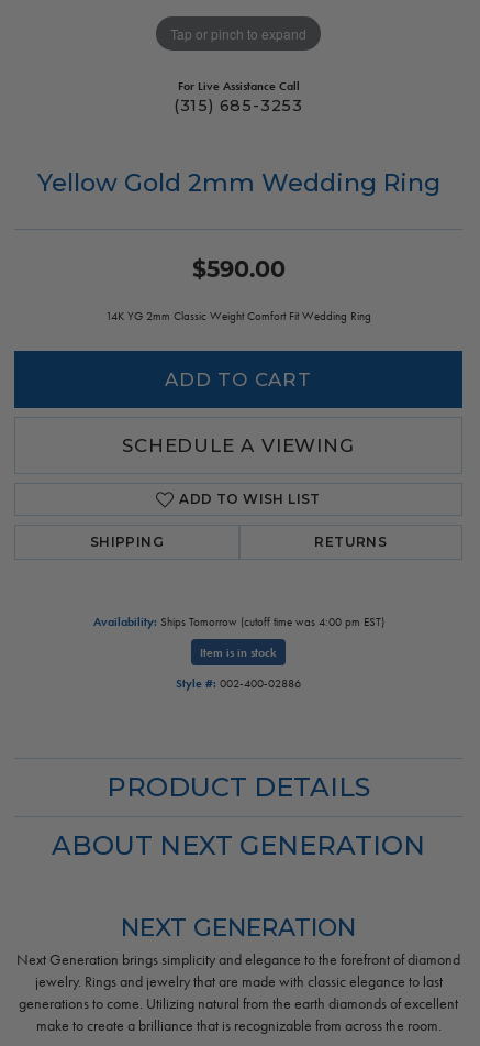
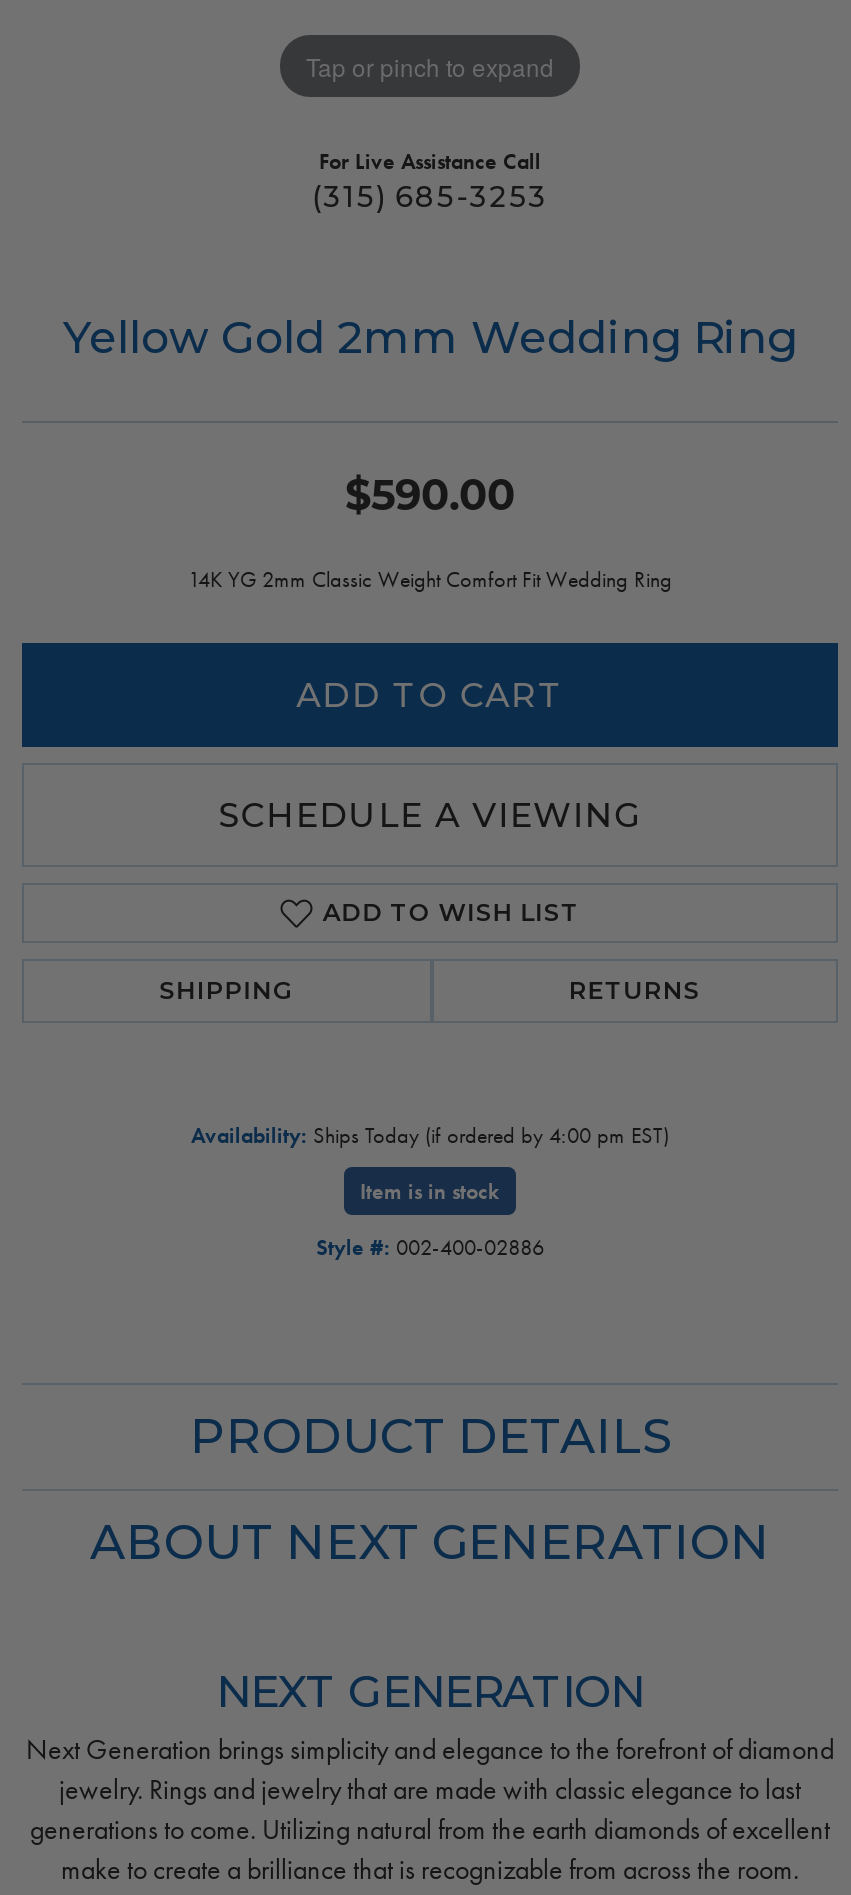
- Availability: Ships Tomorrow (cutoff time was 4:00 pm EST)
+ Availability: Ships Today (if ordered by 4:00 pm EST)
